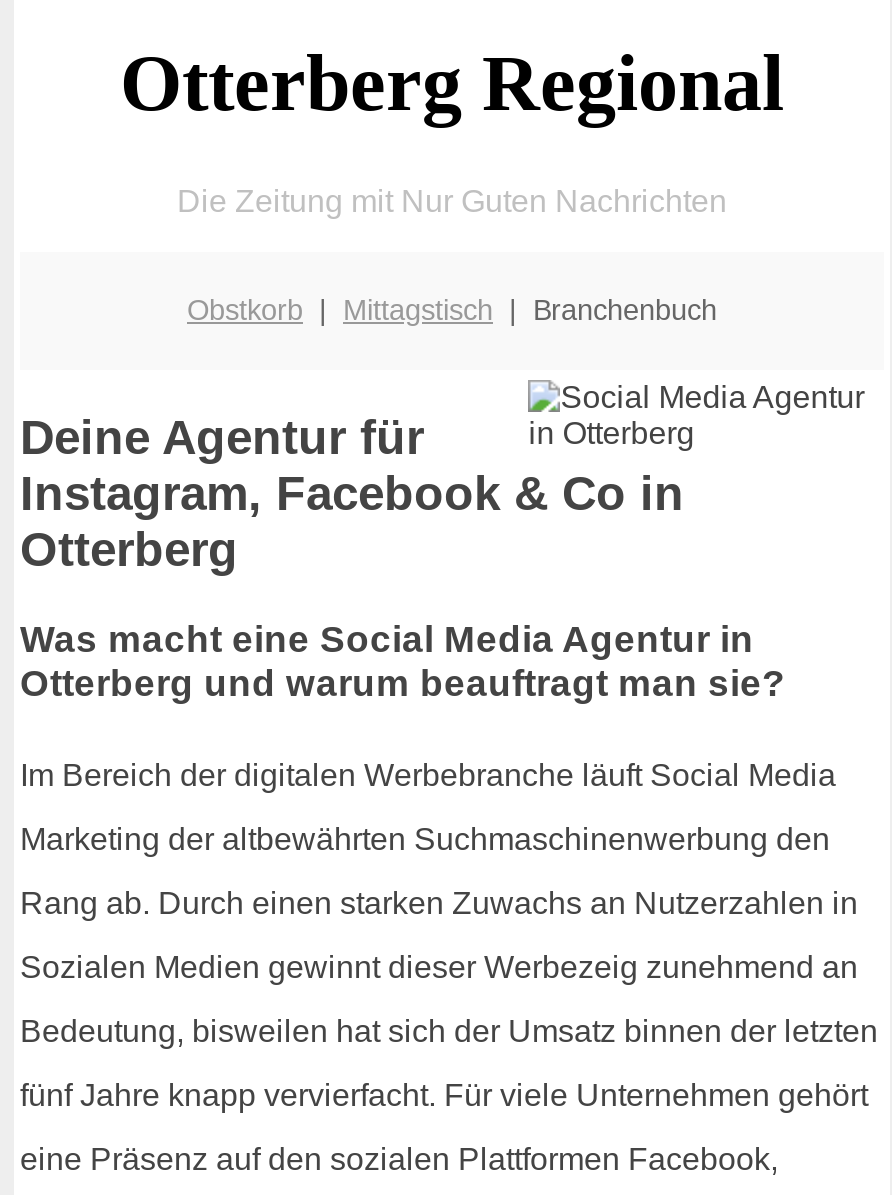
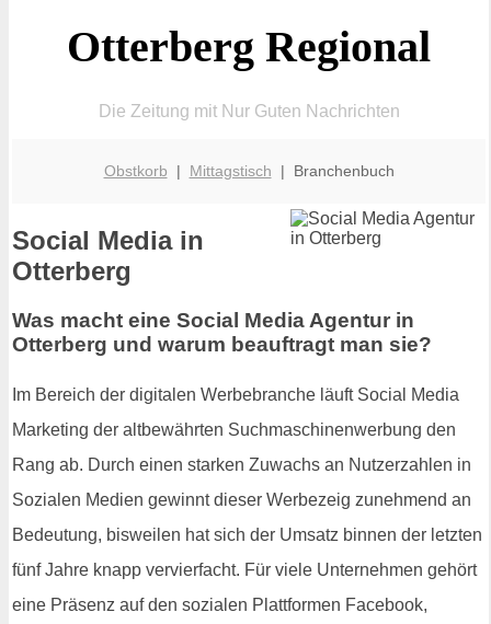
- Deine Agentur für
- Instagram, Facebook & Co in
+ Social Media in
